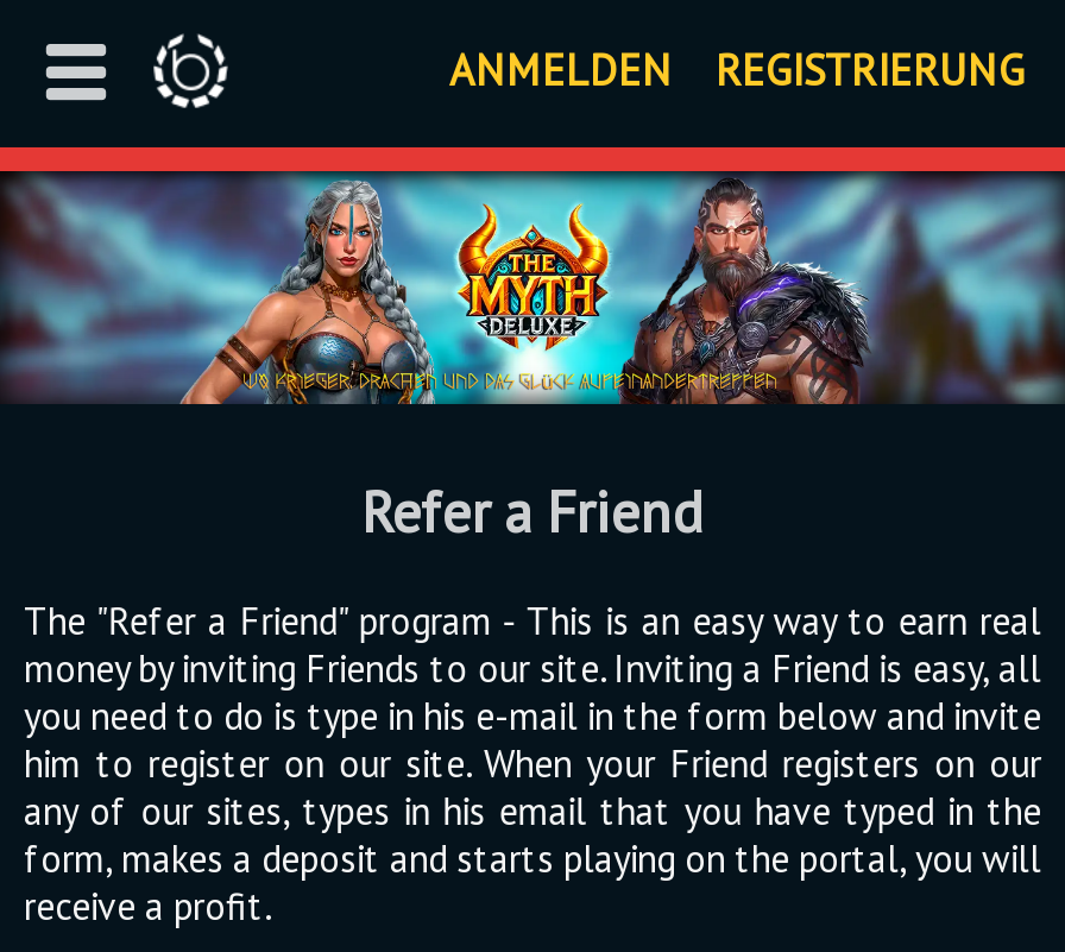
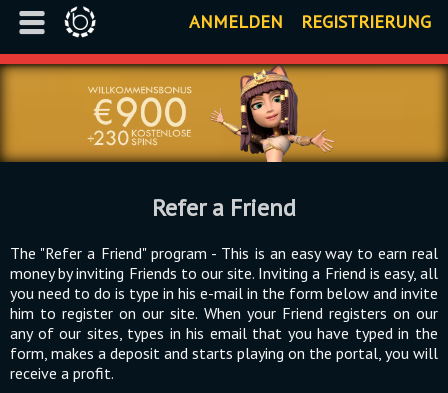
- [image]
+ [image]
